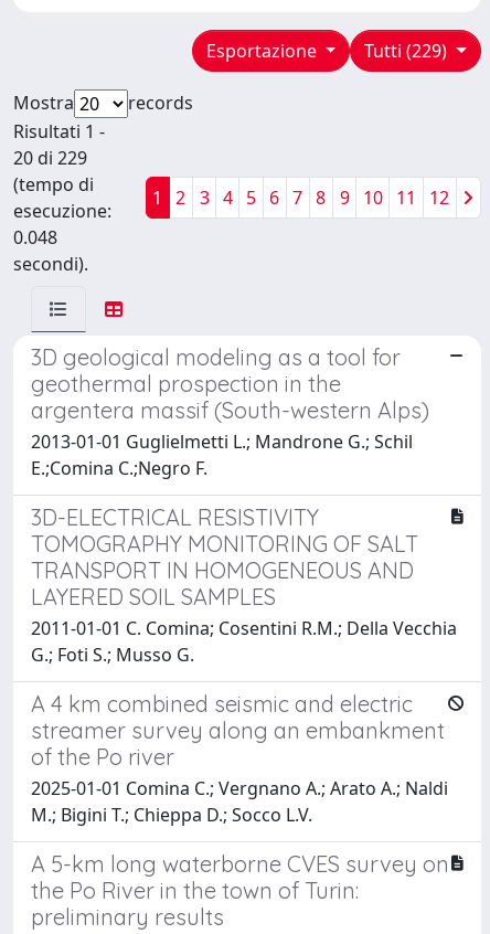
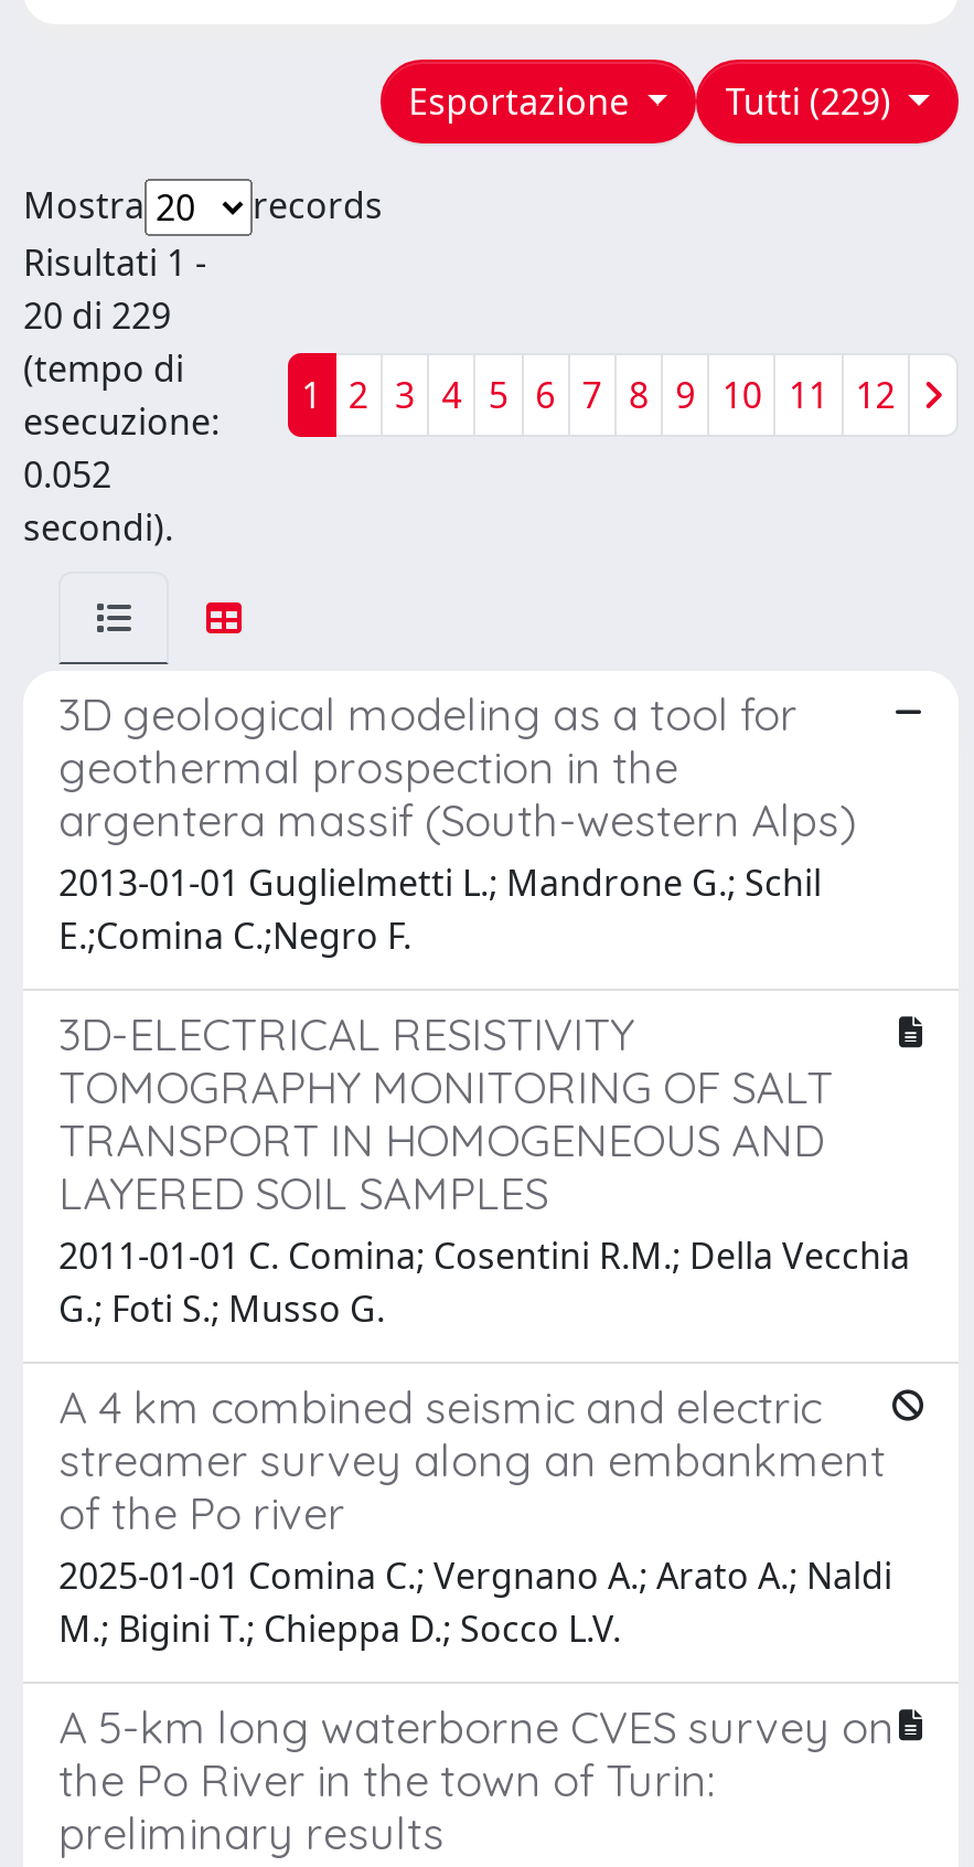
- 0.048
+ 0.052
